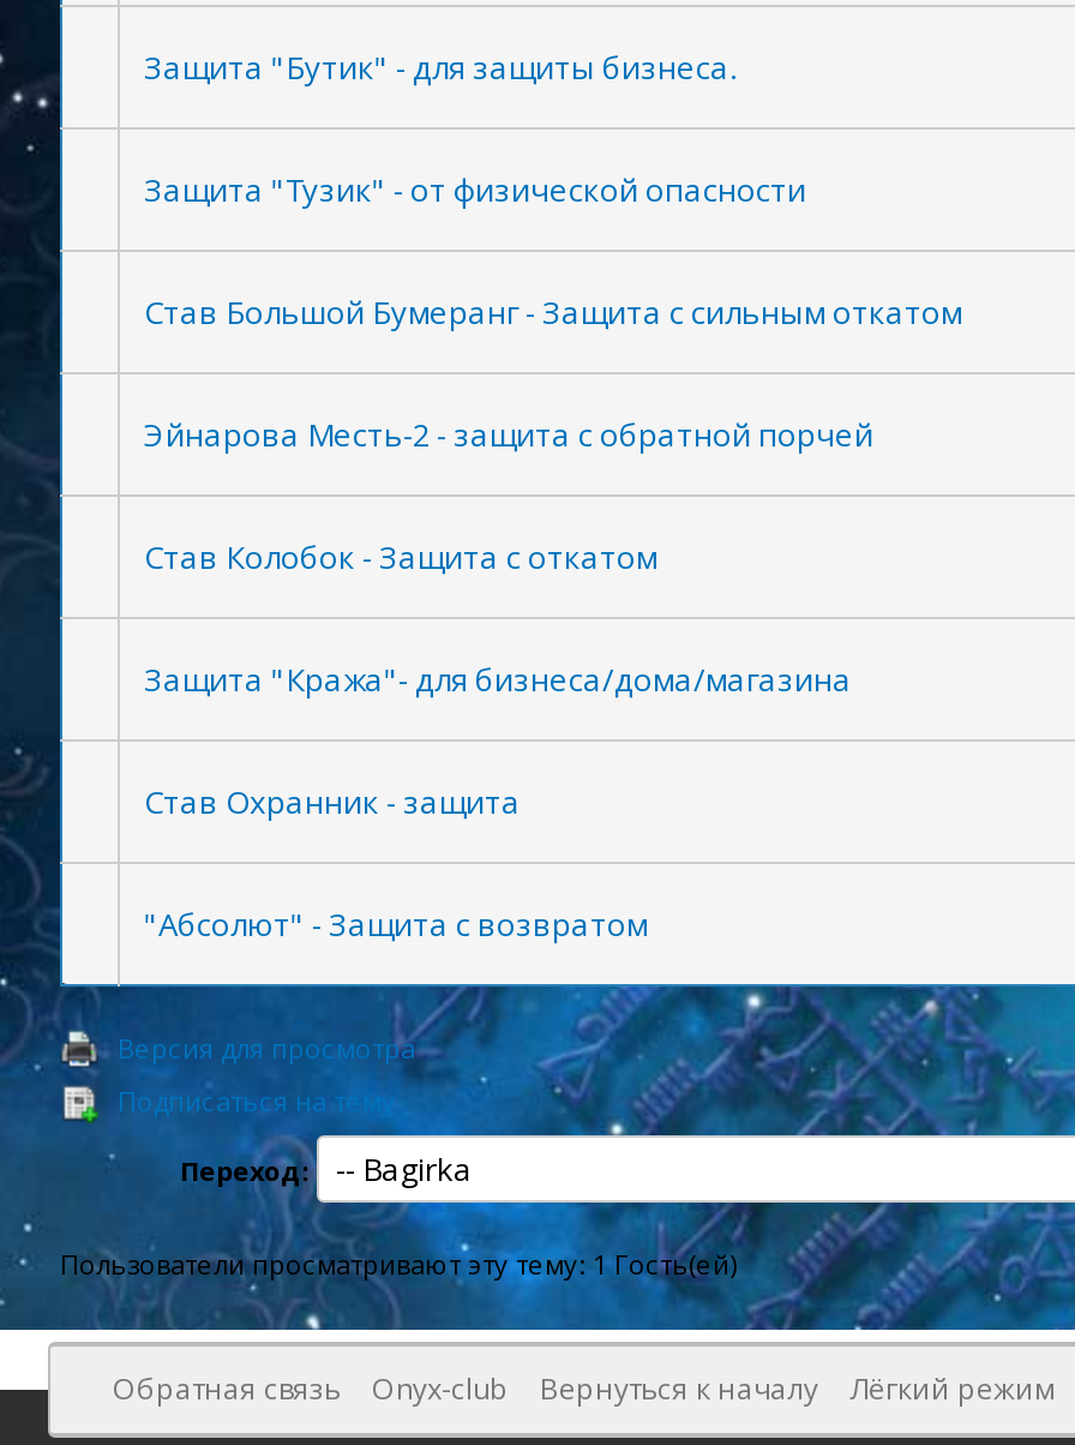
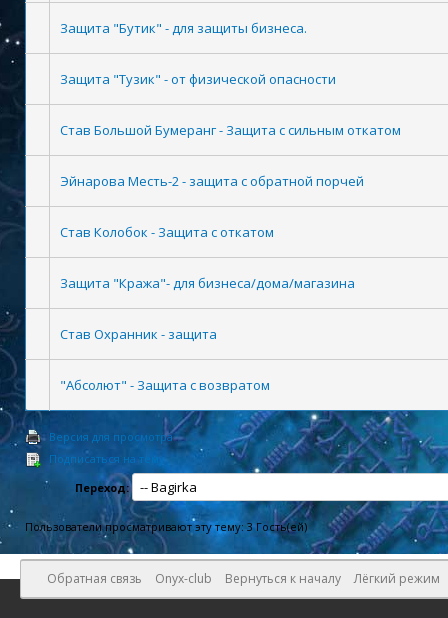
- Пользователи просматривают эту тему: 1 Гость(ей)
+ Пользователи просматривают эту тему: 3 Гость(ей)
